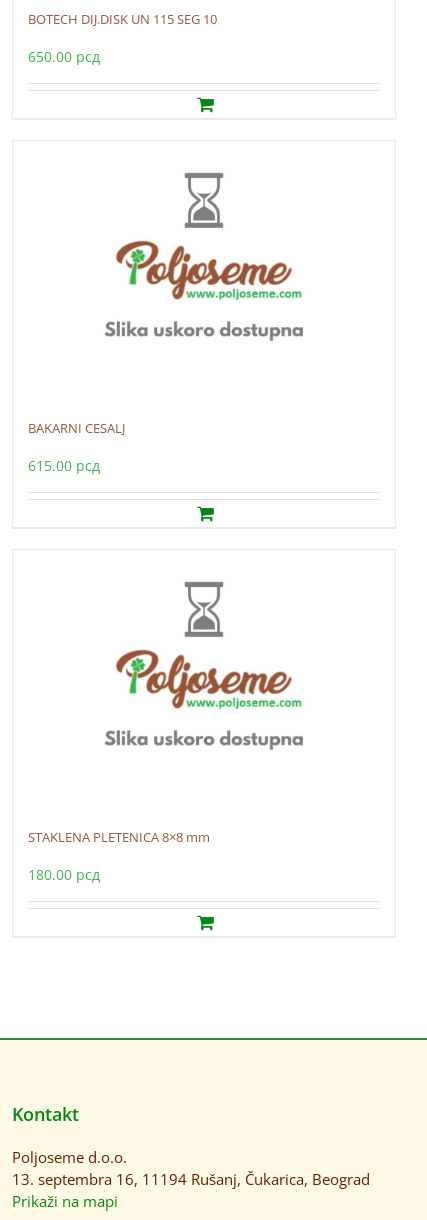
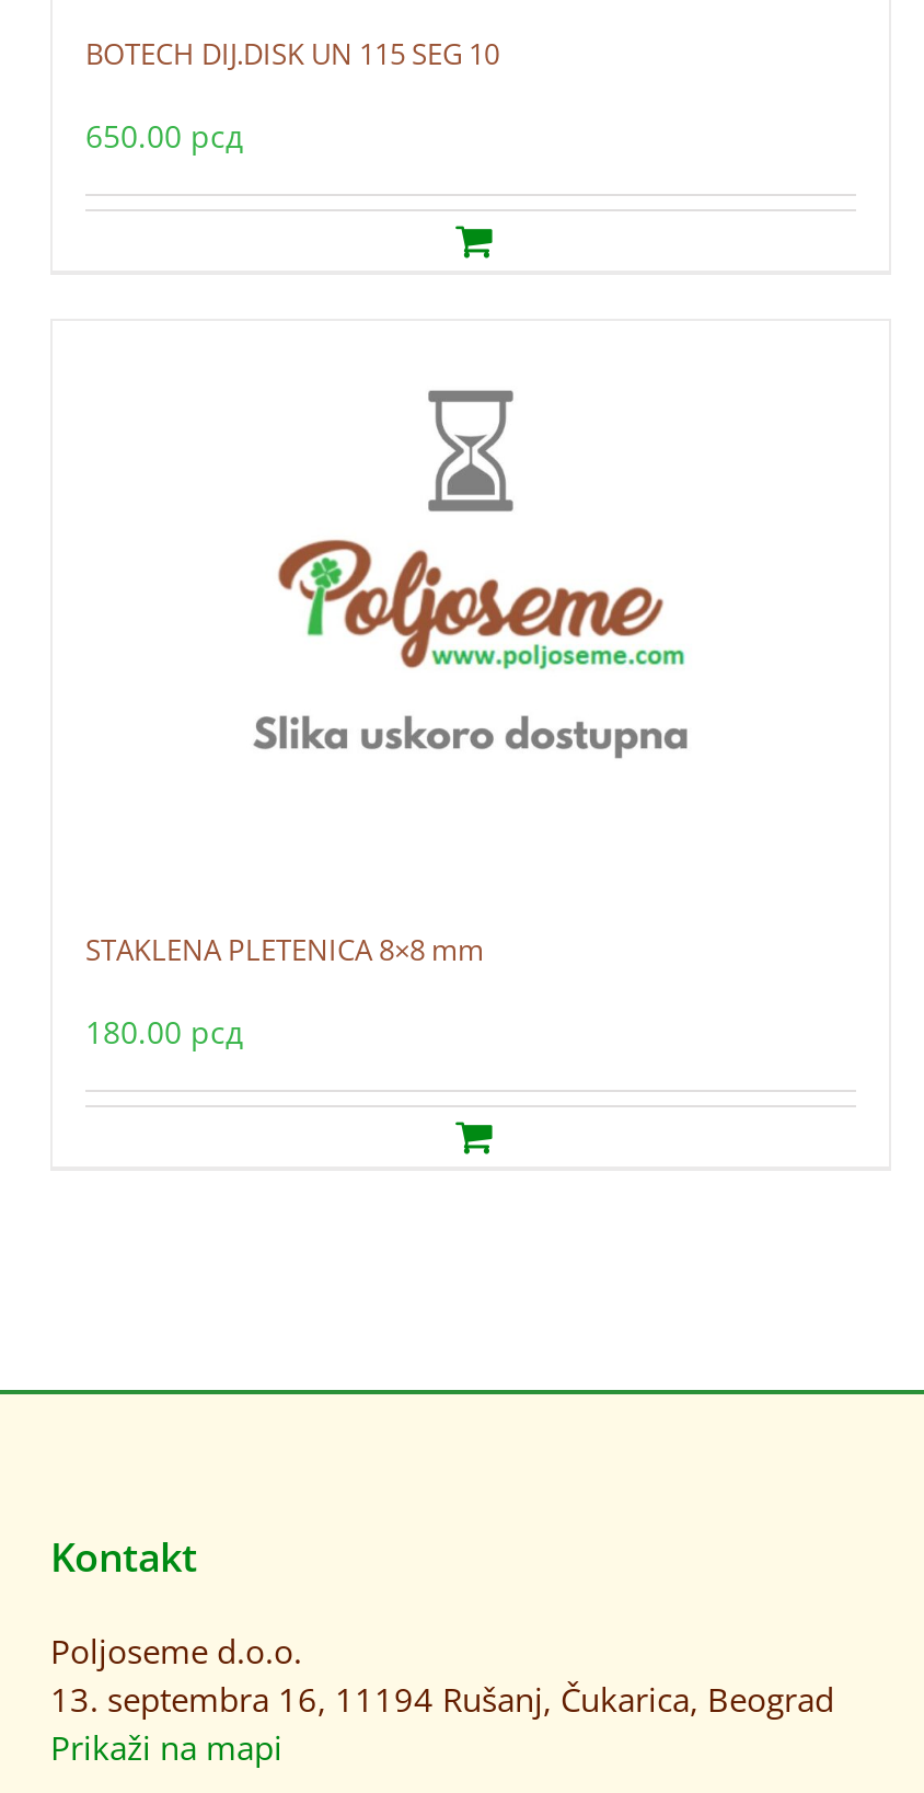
- BAKARNI CESALJ
- 615.00 рсд
